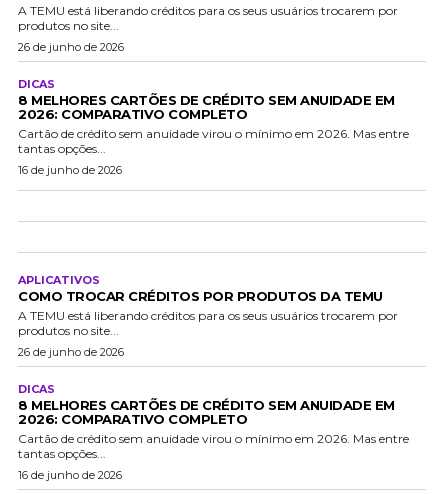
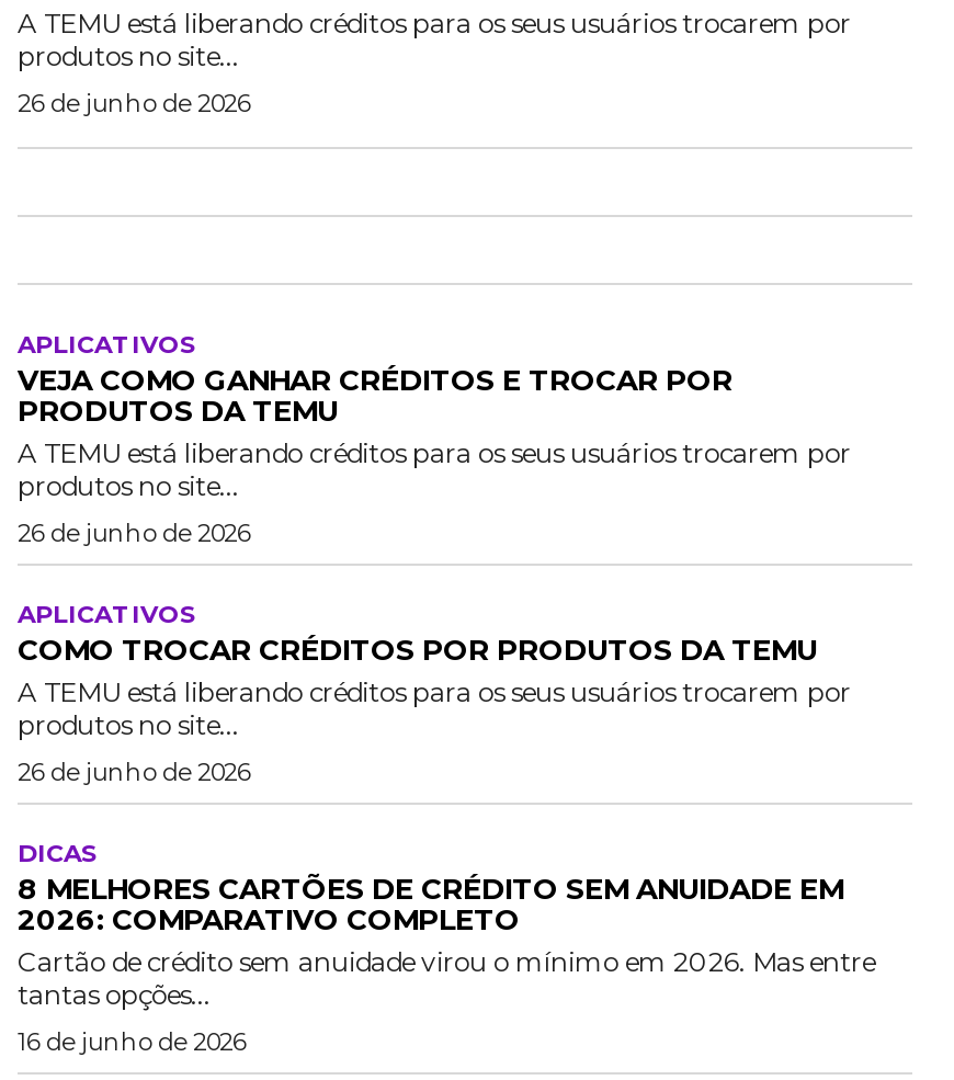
- DICAS
- 8 MELHORES CARTÕES DE CRÉDITO SEM ANUIDADE EM
- 2026: COMPARATIVO COMPLETO
- Cartão de crédito sem anuidade virou o mínimo em 2026. Mas entre
- tantas opções...
+ APLICATIVOS
+ VEJA COMO GANHAR CRÉDITOS E TROCAR POR
+ PRODUTOS DA TEMU
+ A TEMU está liberando créditos para os seus usuários trocarem por
+ produtos no site...

- 16 de junho de 2026
+ 26 de junho de 2026
